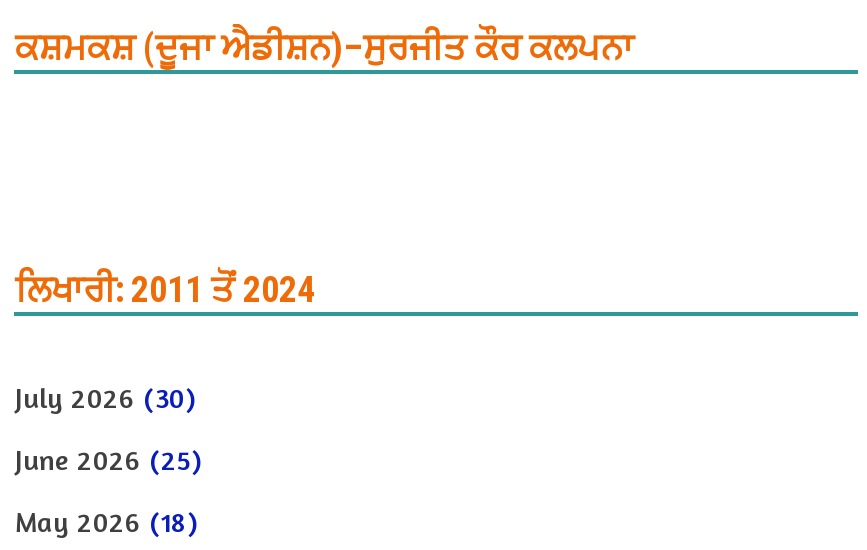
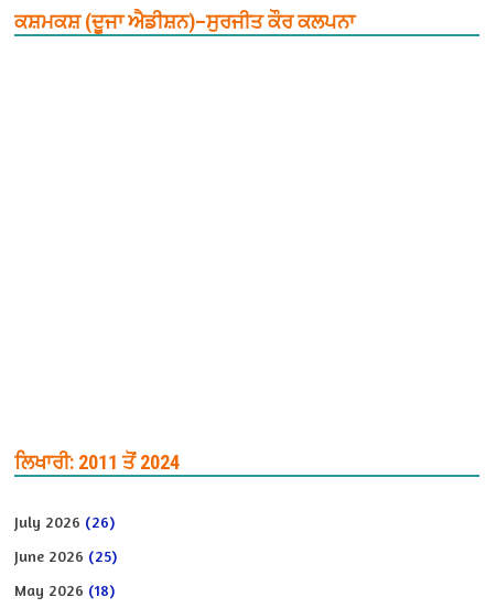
- July 2026 (30)
+ July 2026 (26)
